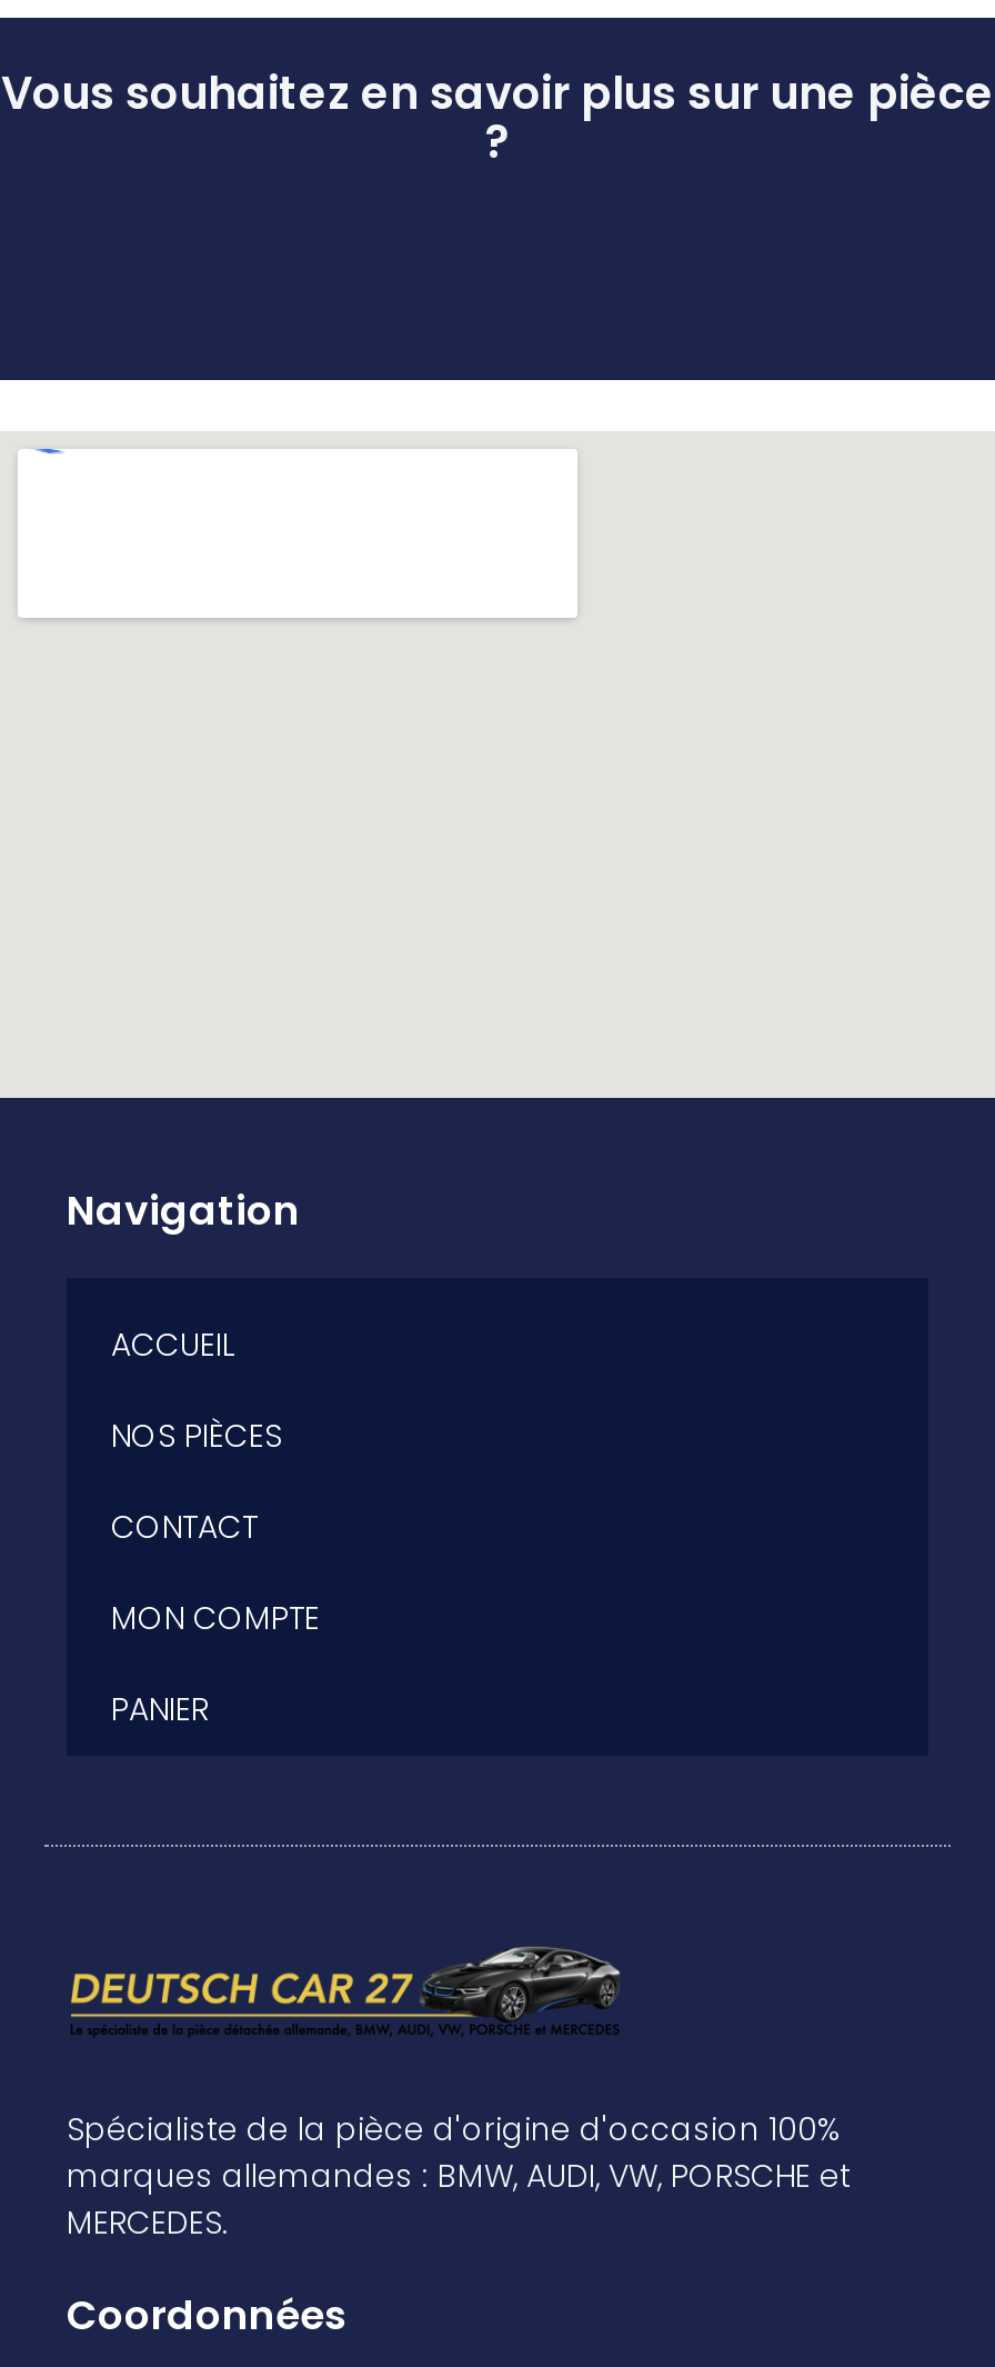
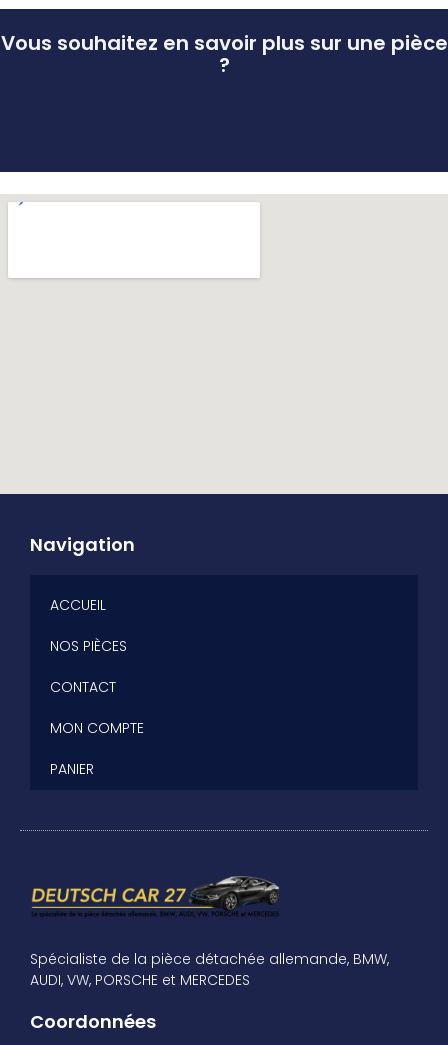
- Spécialiste de la pièce d'origine d'occasion 100%
- marques allemandes : BMW, AUDI, VW, PORSCHE et
- MERCEDES.
+ Spécialiste de la pièce détachée allemande, BMW,
+ AUDI, VW, PORSCHE et MERCEDES
